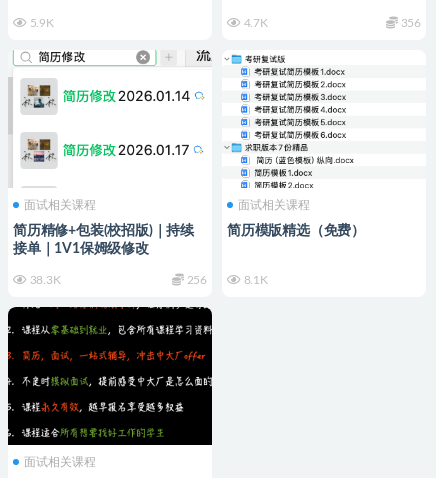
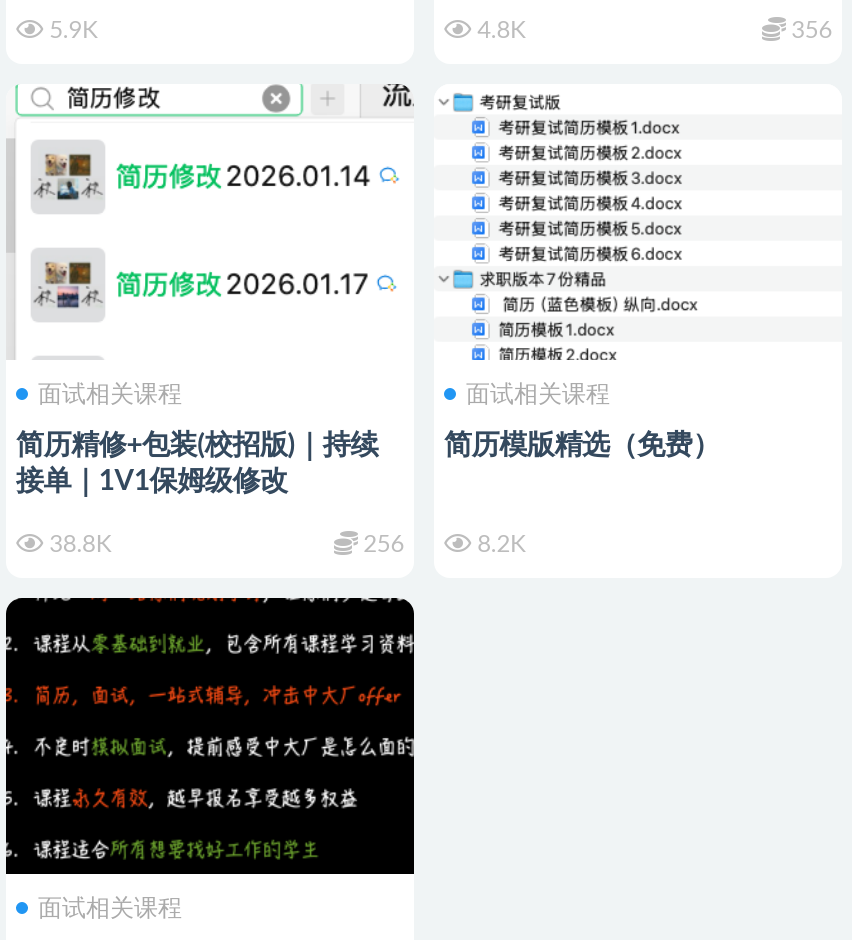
- 4.7K
+ 4.8K

- 38.3K
+ 38.8K

- 8.1K
+ 8.2K
